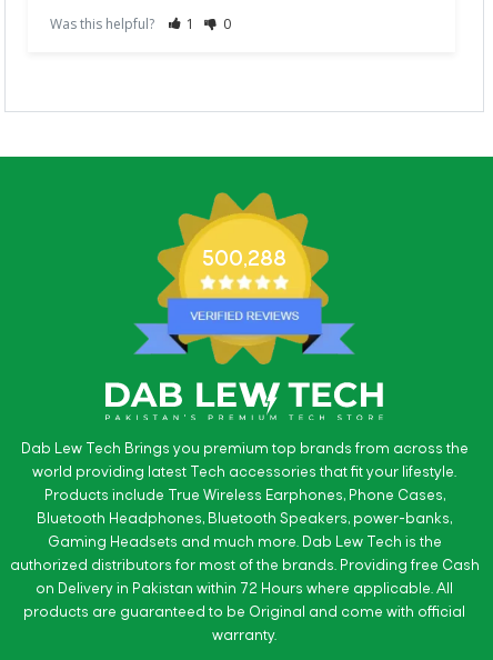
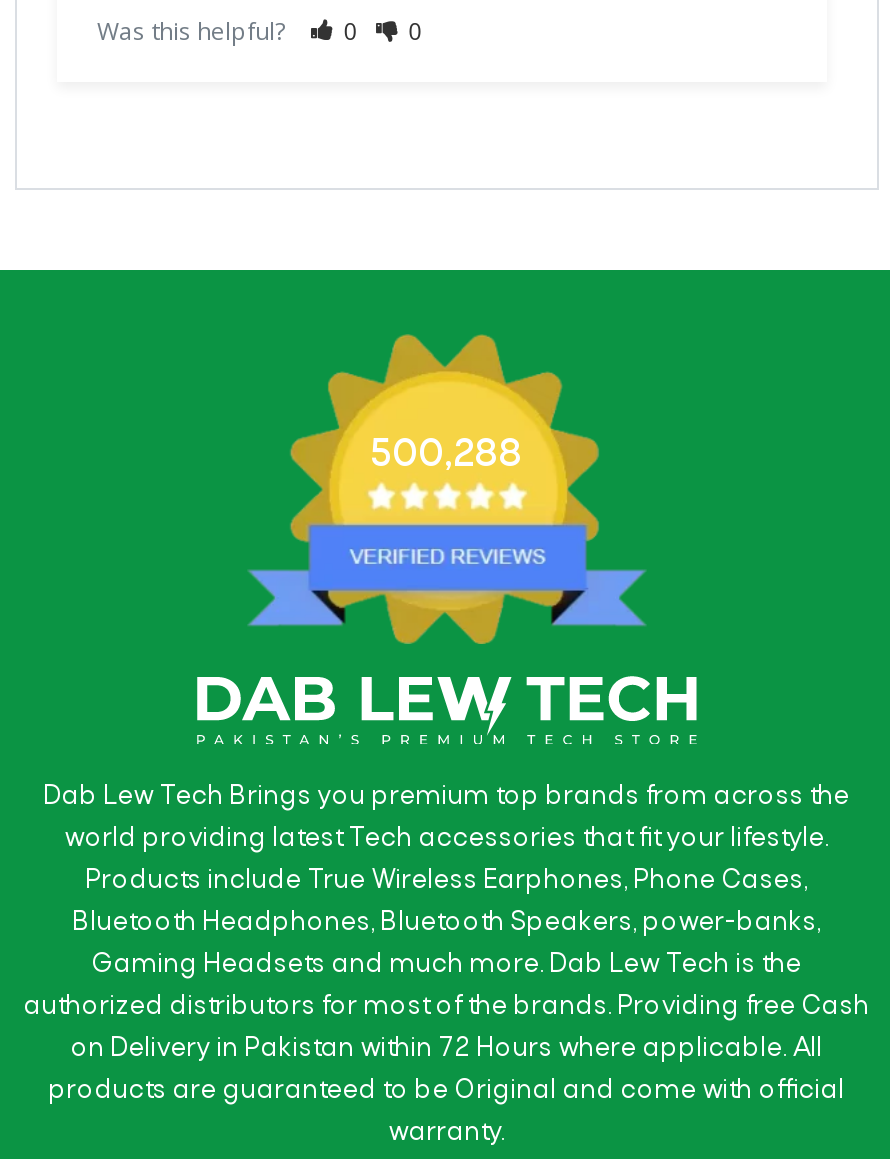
- Was this helpful? 1 0
+ Was this helpful? 0 0
